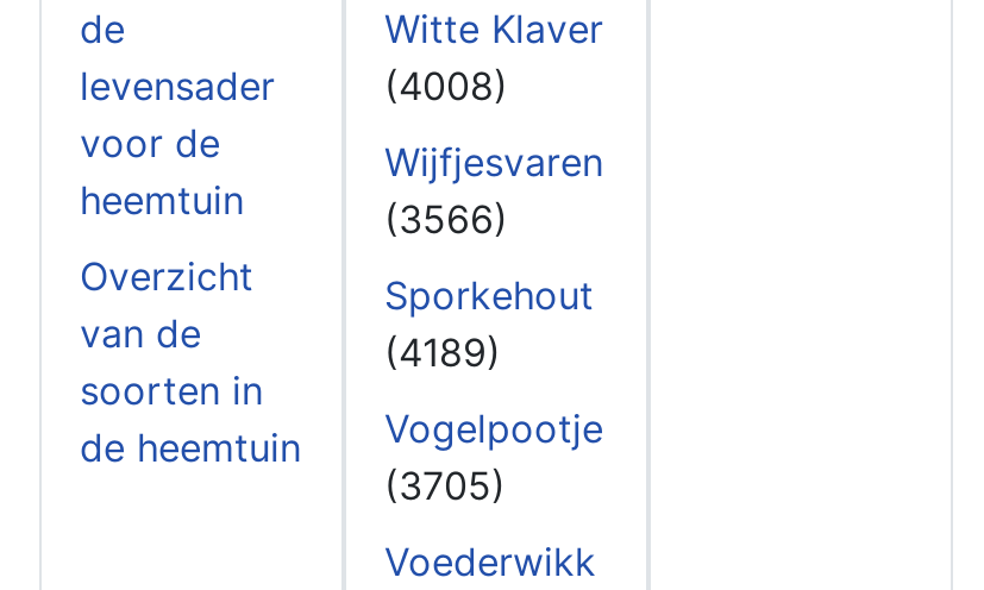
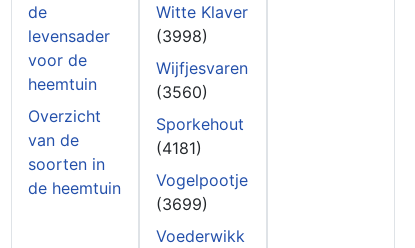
- (4008)
+ (3998)

- (3566)
+ (3560)

- (4189)
+ (4181)

- (3705)
+ (3699)
